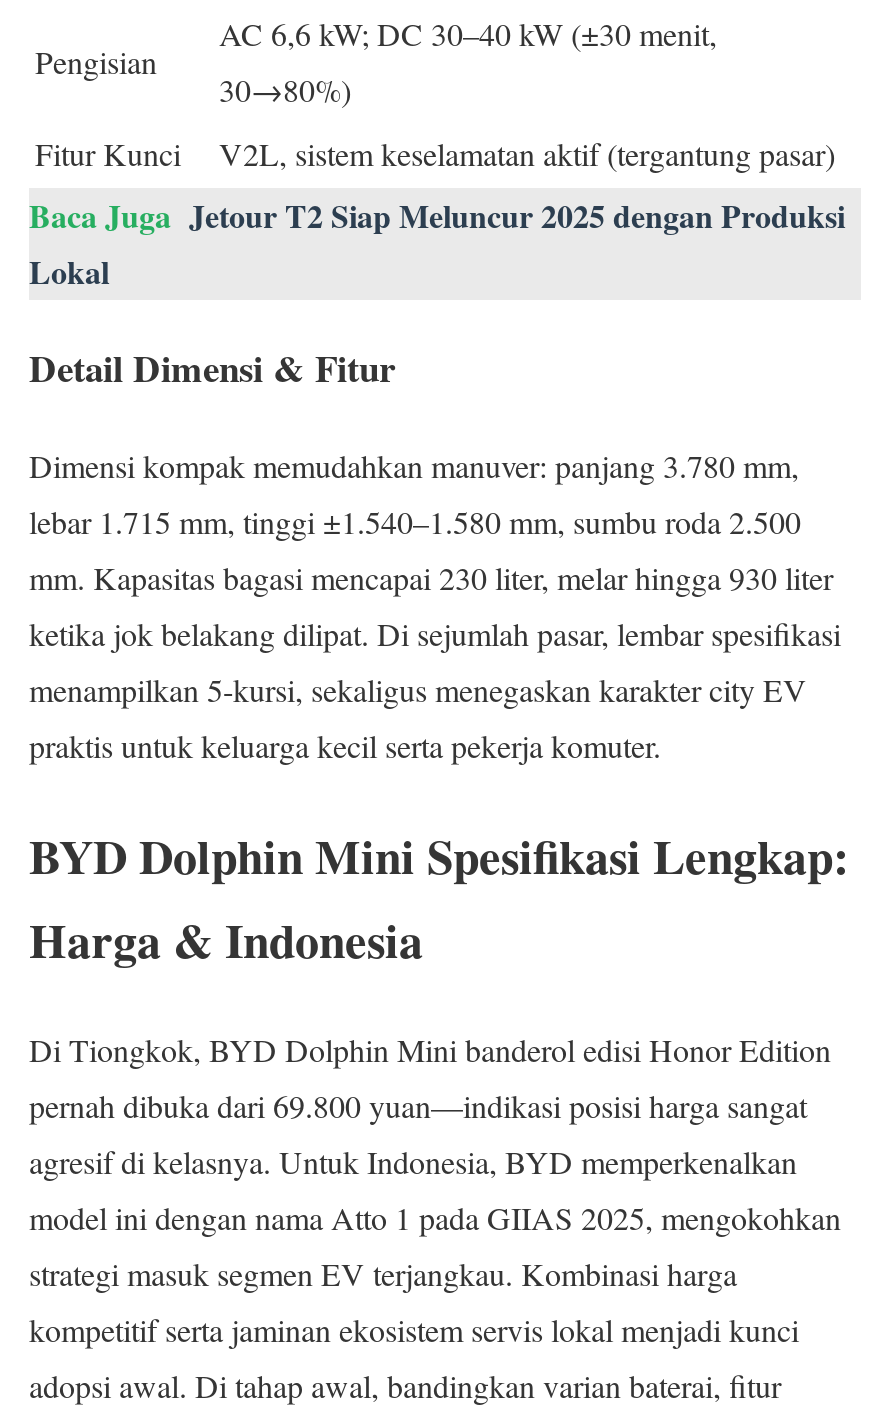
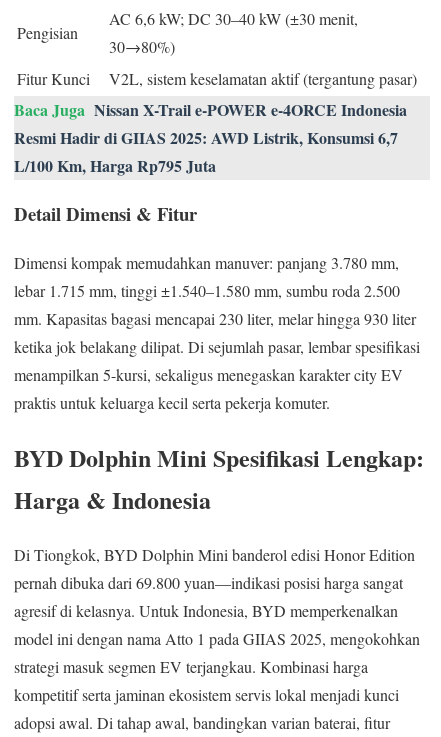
- Baca Juga Jetour T2 Siap Meluncur 2025 dengan Produksi
- Lokal
+ Baca Juga Nissan X-Trail e-POWER e-4ORCE Indonesia
+ Resmi Hadir di GIIAS 2025: AWD Listrik, Konsumsi 6,7
+ L/100 Km, Harga Rp795 Juta
